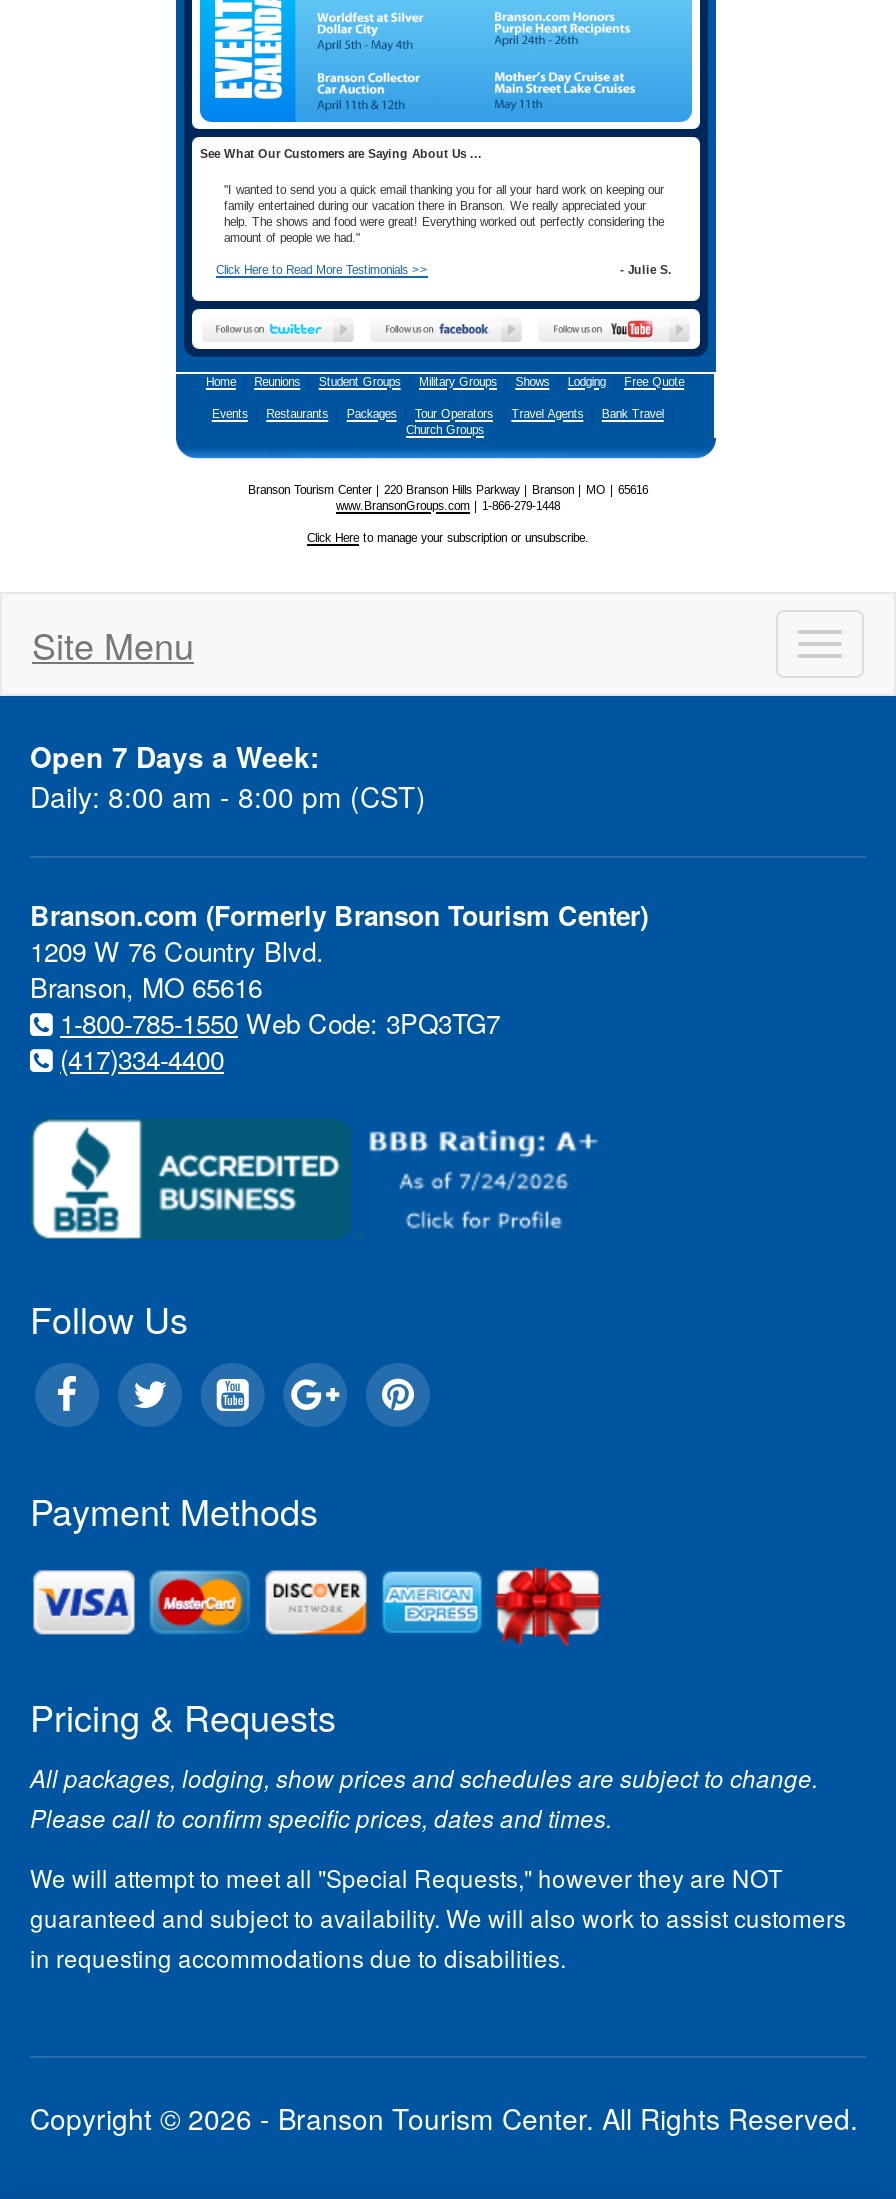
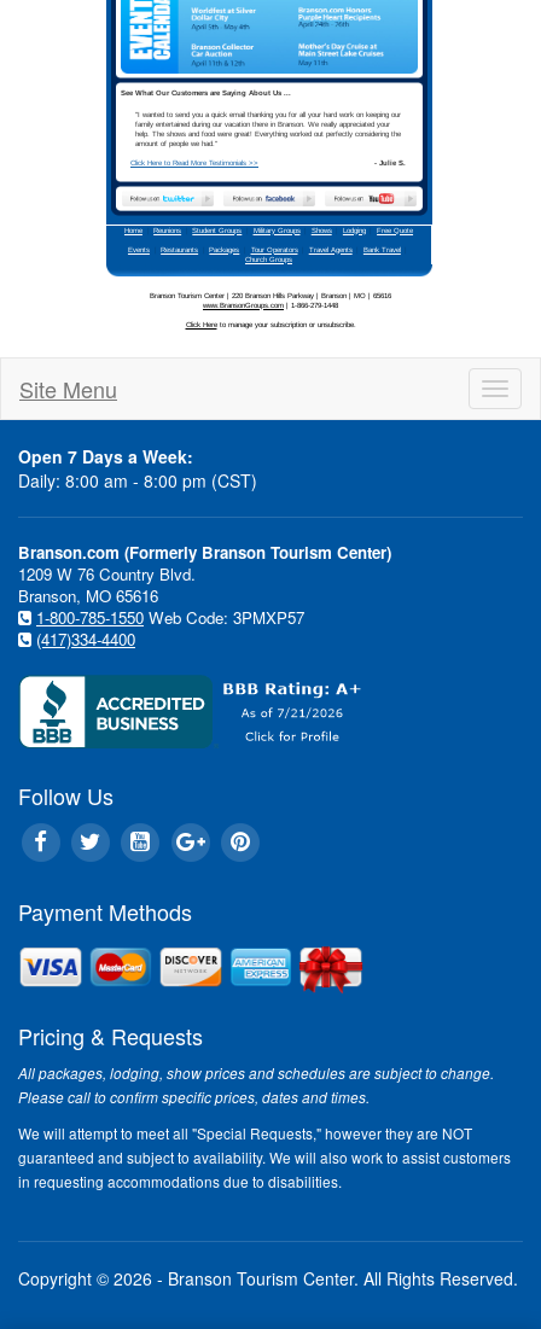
- 1-800-785-1550 Web Code: 3PQ3TG7
+ 1-800-785-1550 Web Code: 3PMXP57
